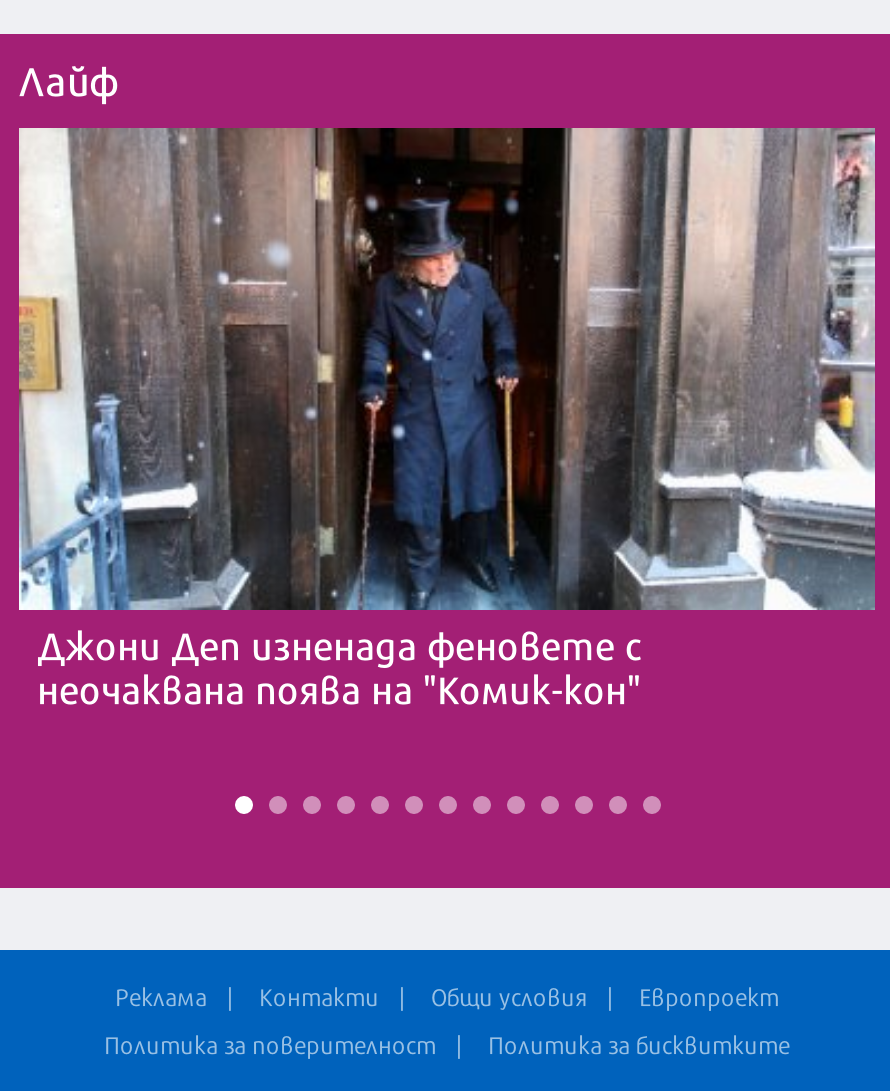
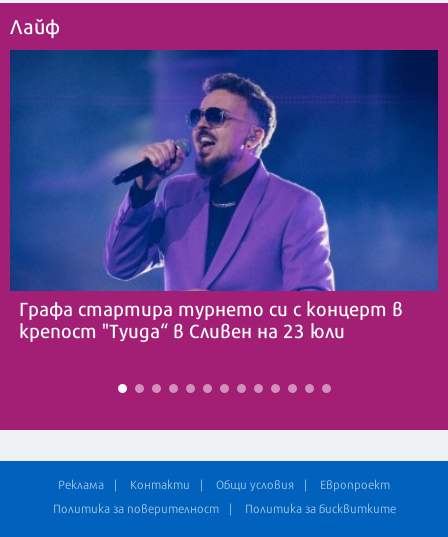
- [image]
- Джони Деп изненада феновете с
- неочаквана поява на "Комик-кон"
+ [image]
+ Графа стартира турнето си с концерт в
+ крепост "Туида“ в Сливен на 23 юли
